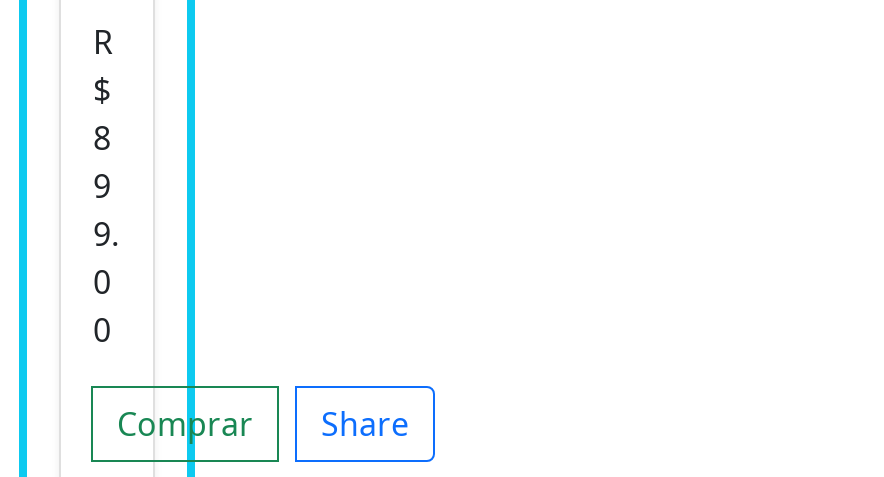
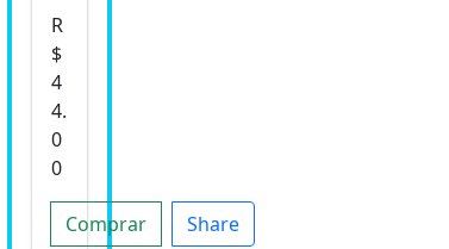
- 8
- 9
- 9.
+ 4
+ 4.
